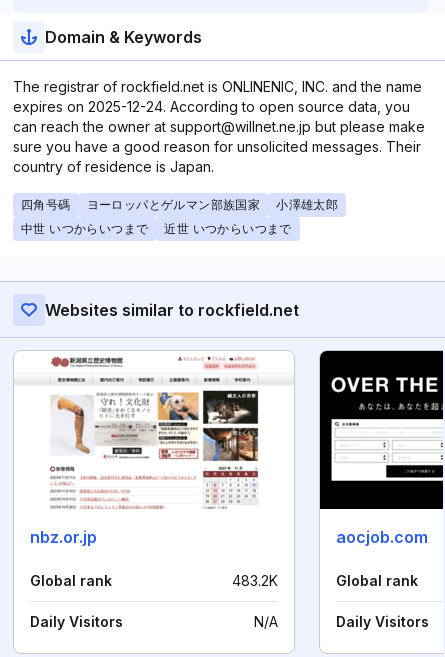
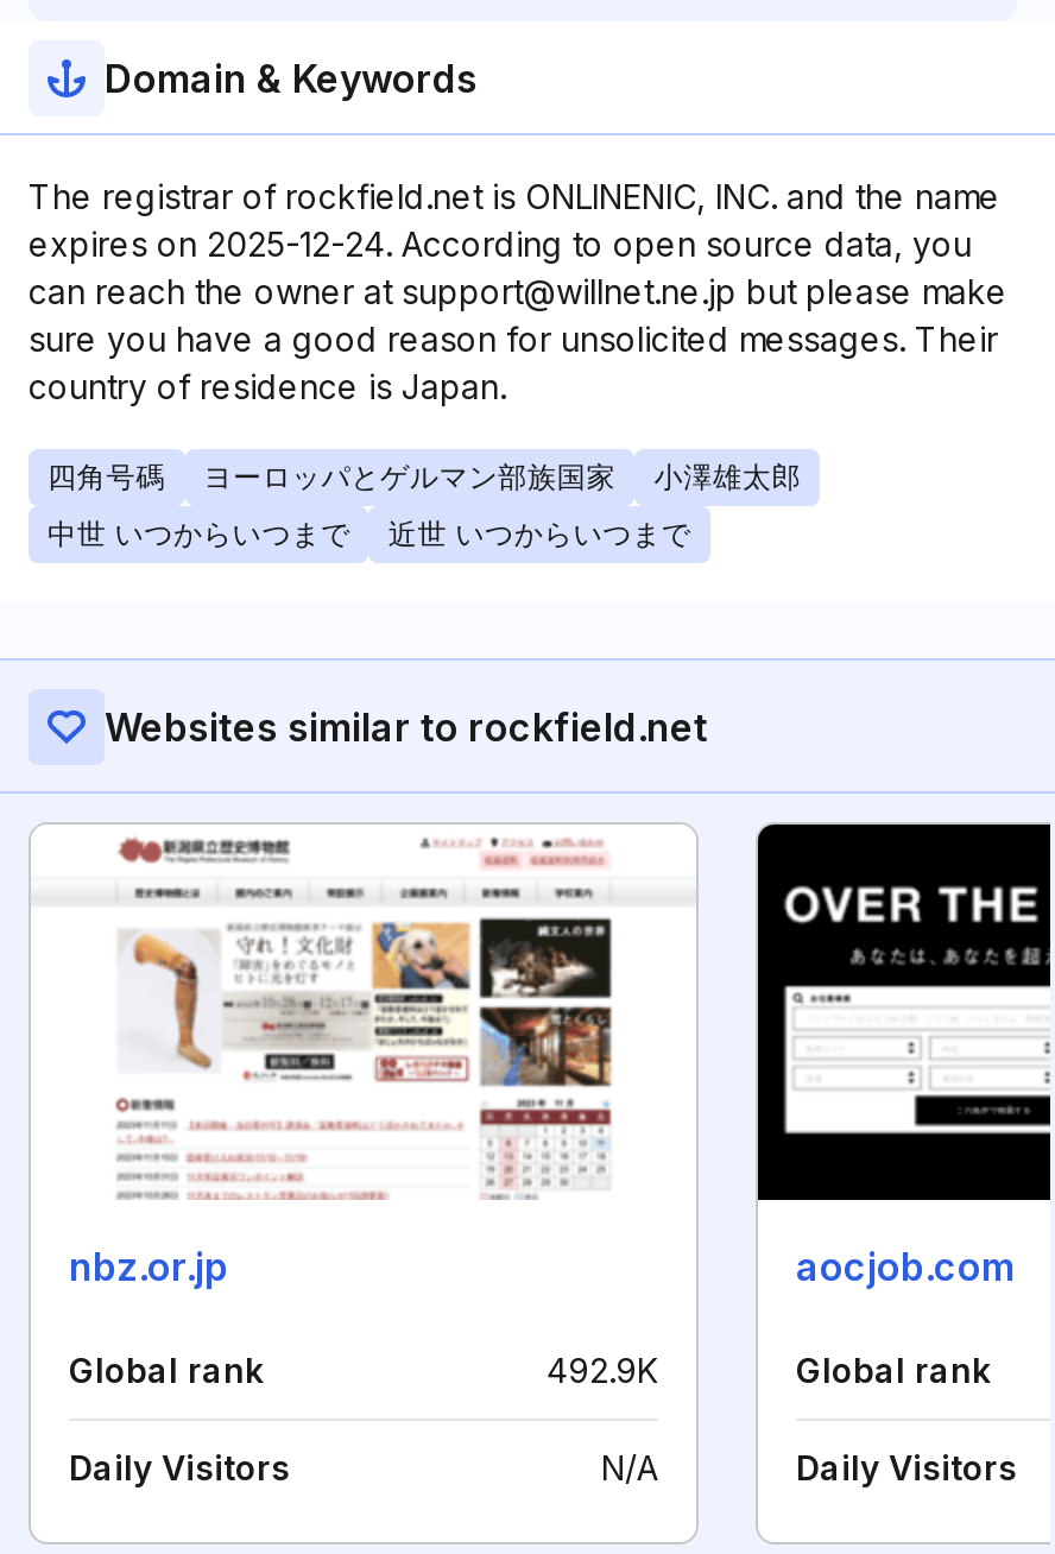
- 483.2K
+ 492.9K
